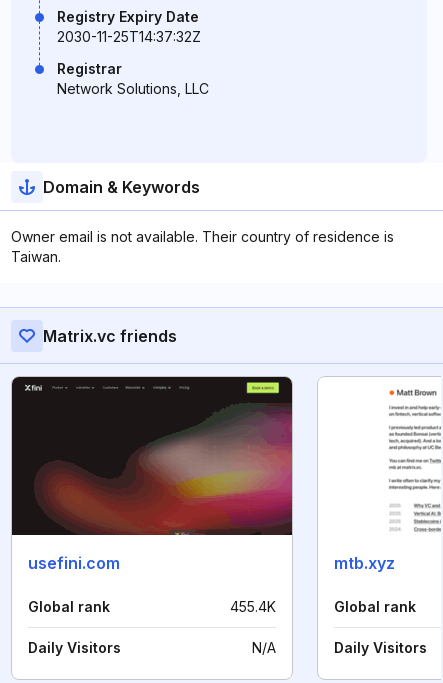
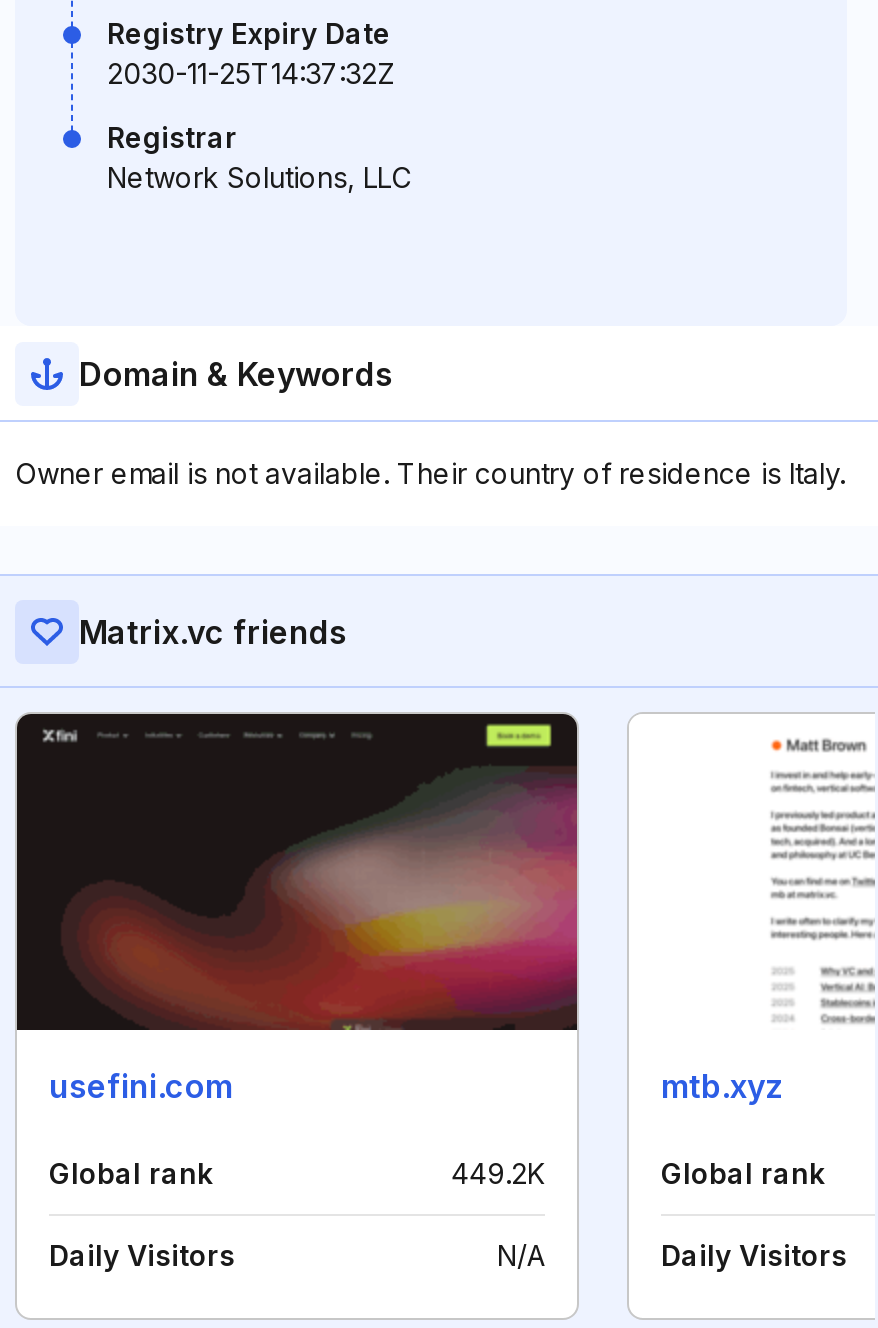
- Owner email is not available. Their country of residence is
- Taiwan.
+ Owner email is not available. Their country of residence is Italy.

- 455.4K
+ 449.2K
